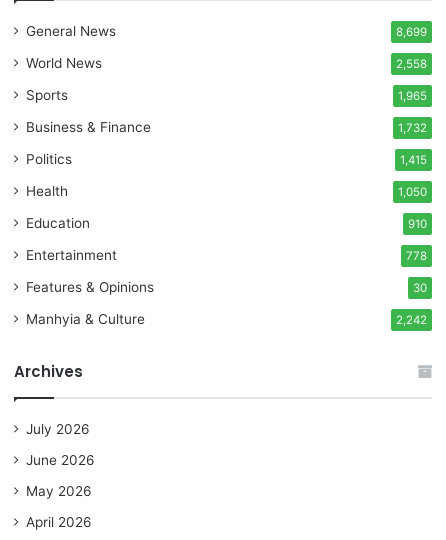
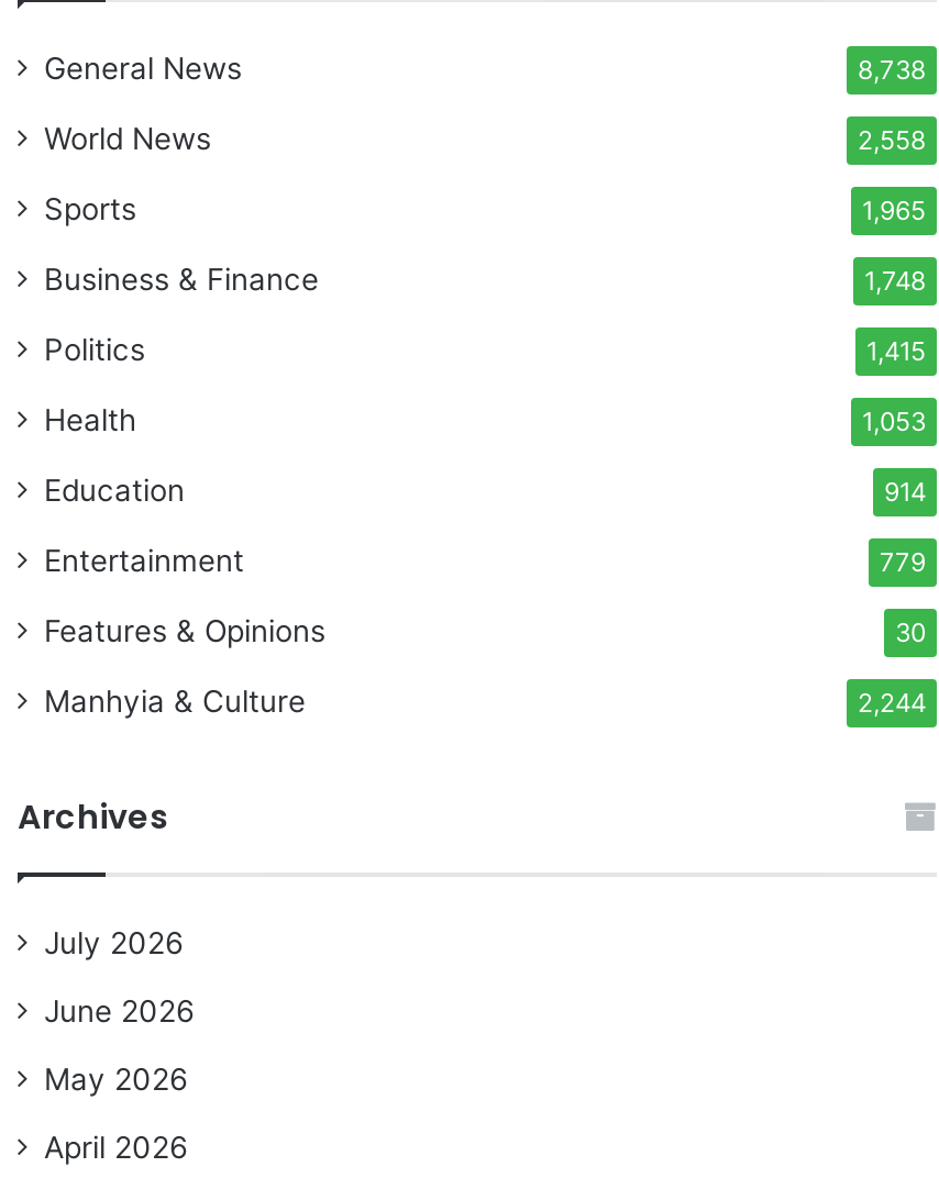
- 8,699
+ 8,738

- 1,732
+ 1,748

- 1,050
+ 1,053

- 910
+ 914

- 778
+ 779

- 2,242
+ 2,244
